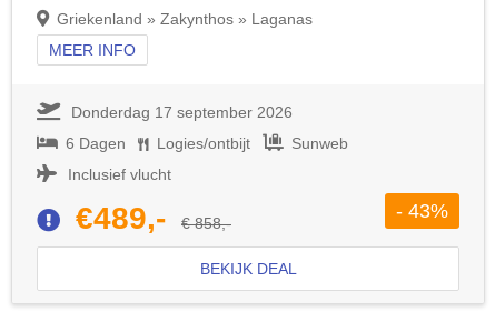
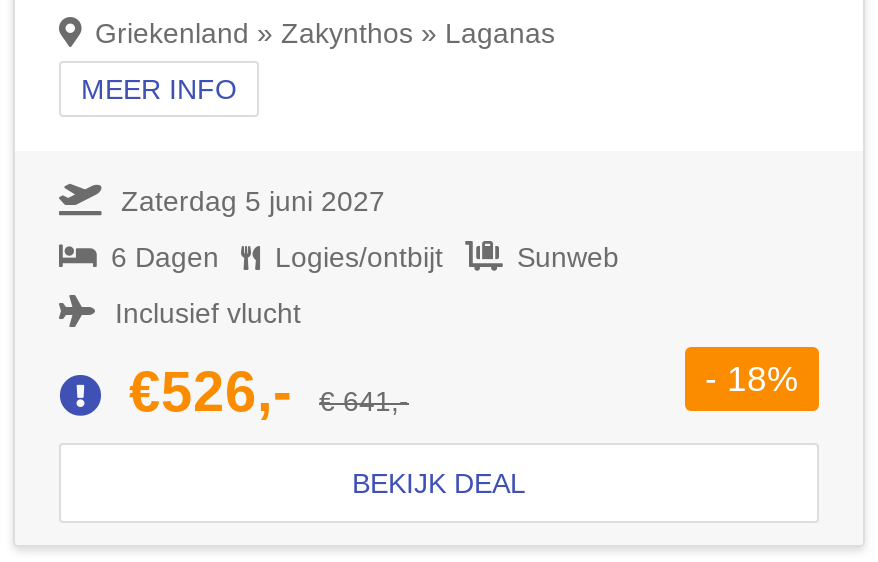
- Donderdag 17 september 2026
+ Zaterdag 5 juni 2027

- €489,-
+ €526,-

- - 43%
+ - 18%

- € 858,-
+ € 641,-
